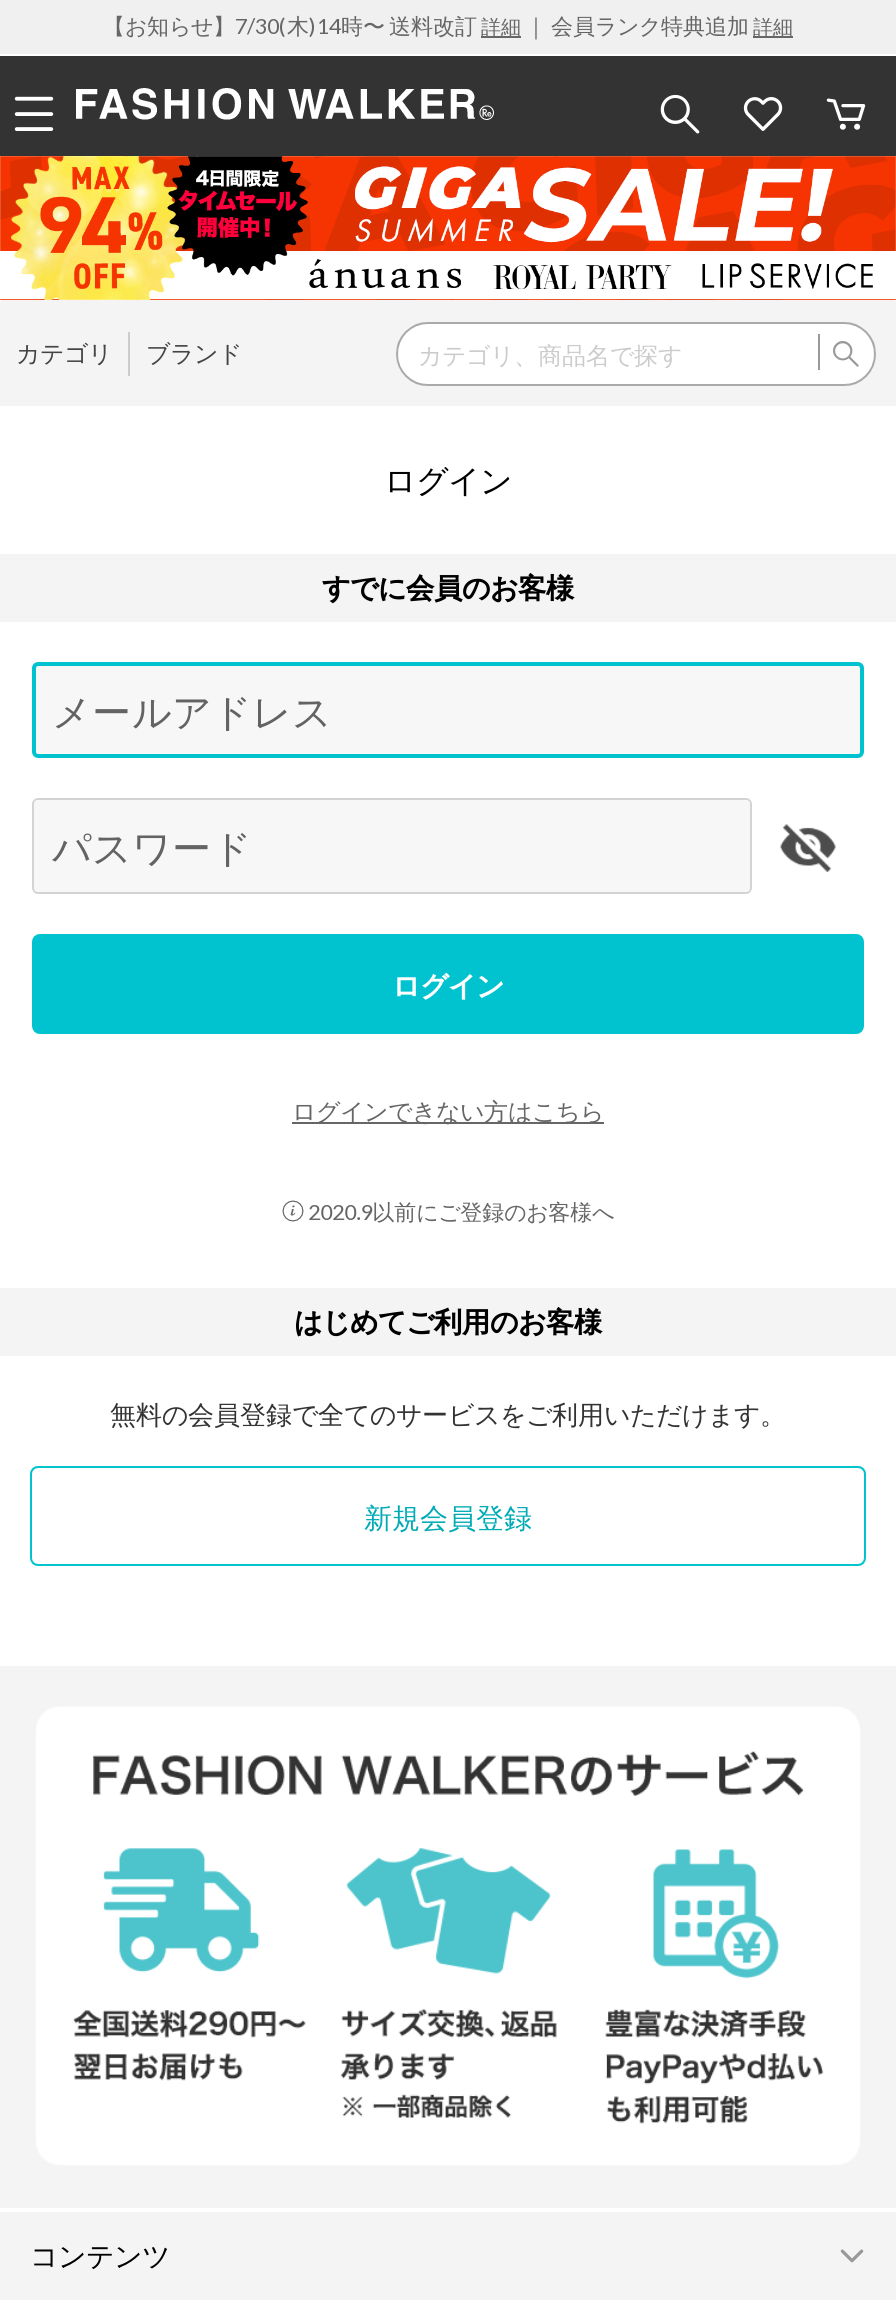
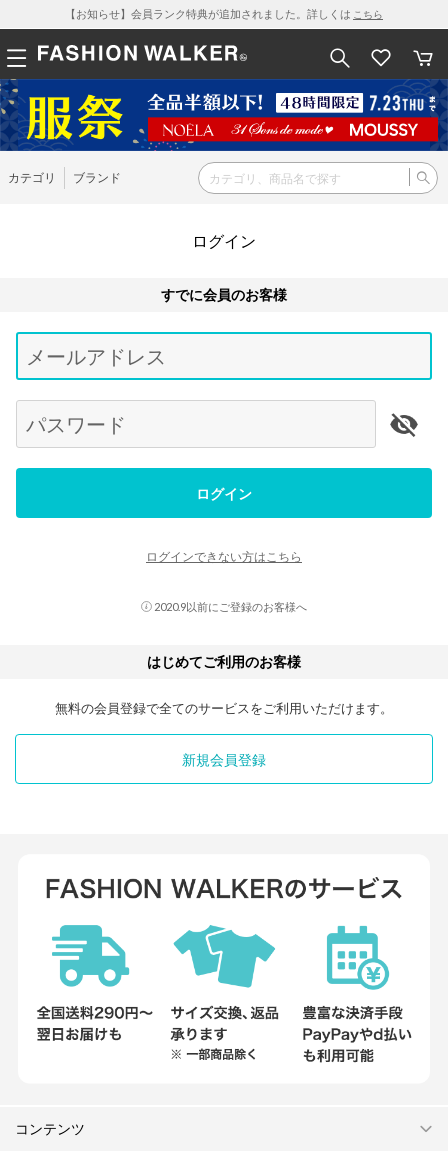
- 【お知らせ】7/30(木)14時〜 送料改訂詳細｜ 会員ランク特典追加詳細
+ 【お知らせ】会員ランク特典が追加されました。詳しくはこちら

- [image]
+ [image]
